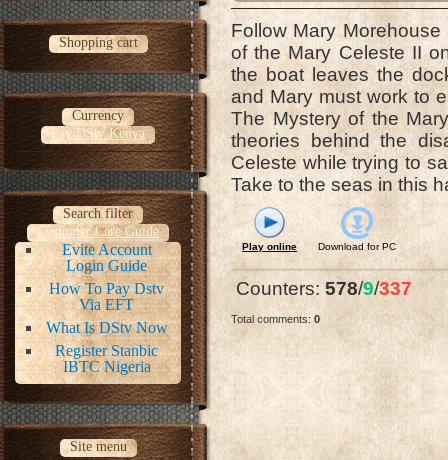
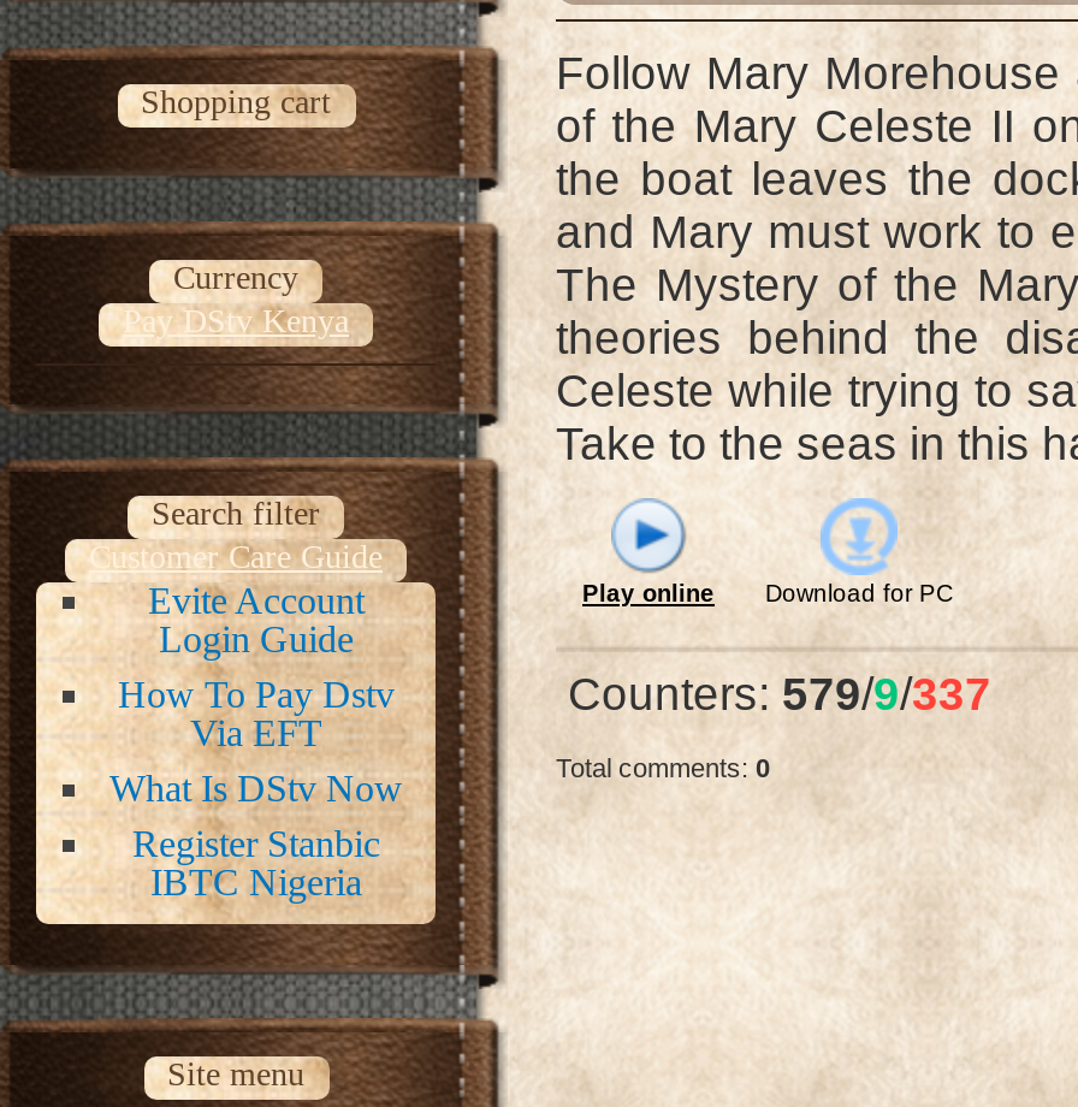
- Counters: 578/9/337
+ Counters: 579/9/337
